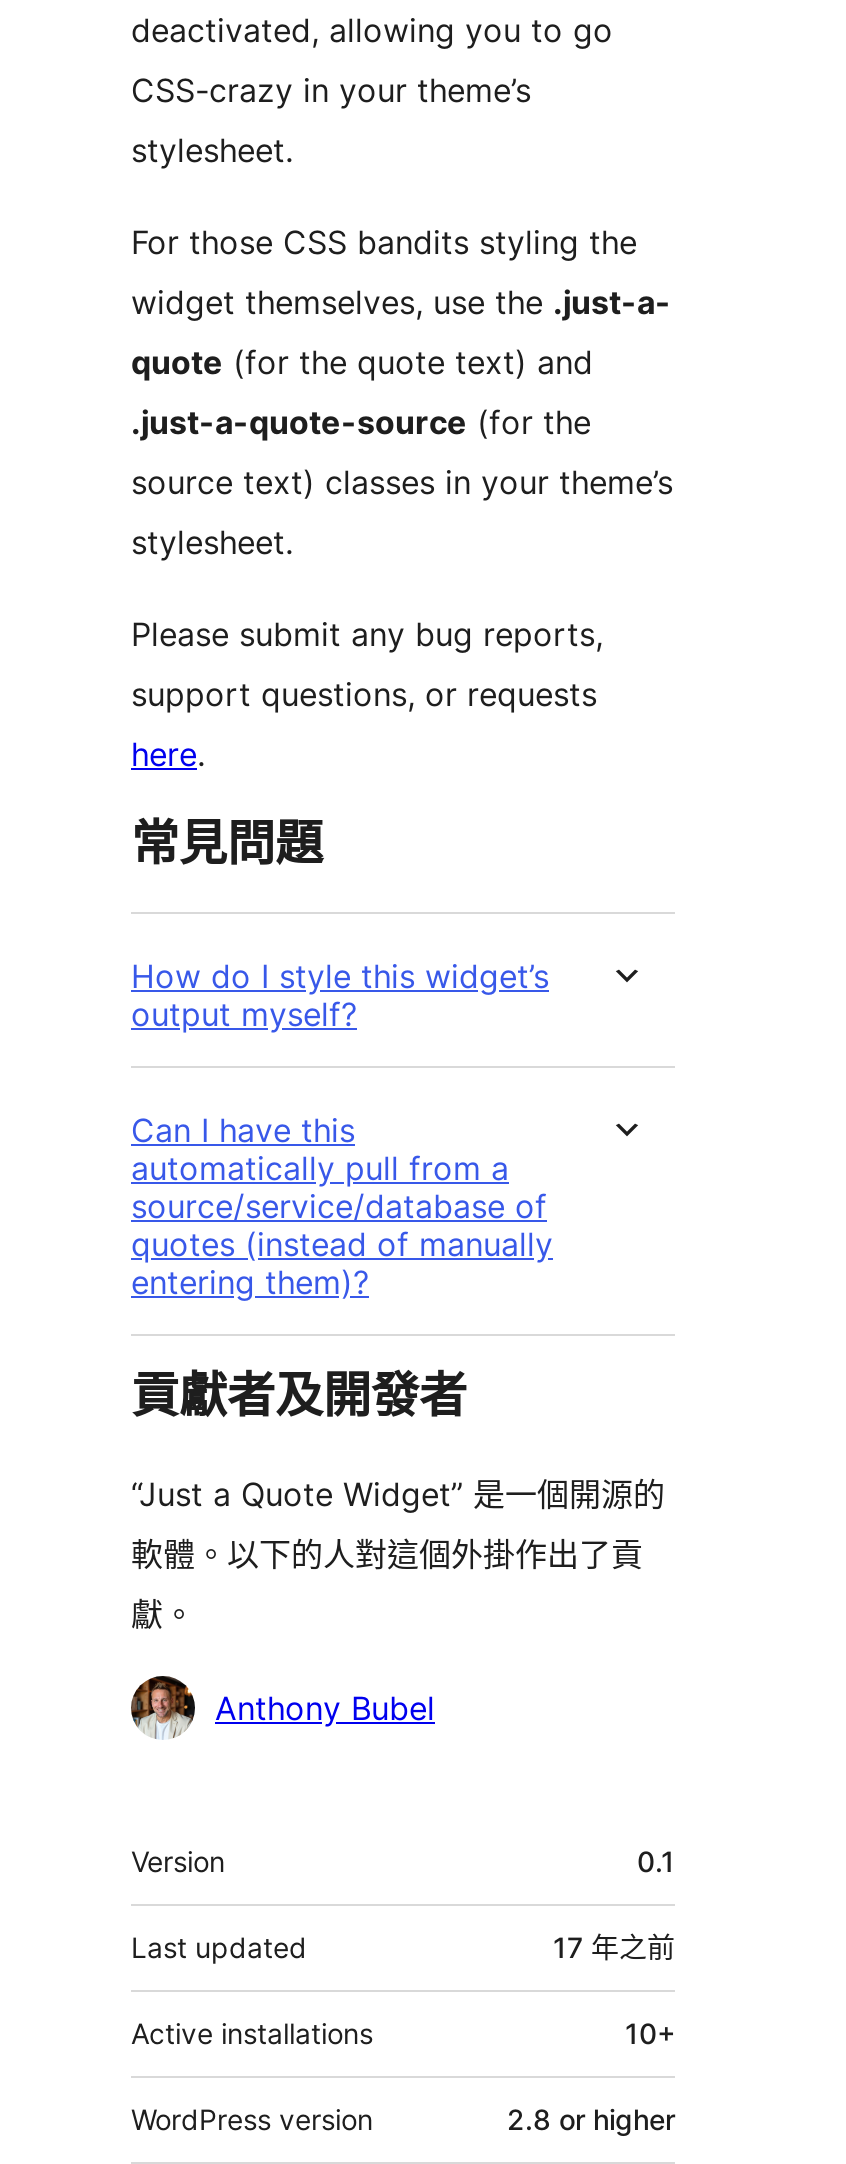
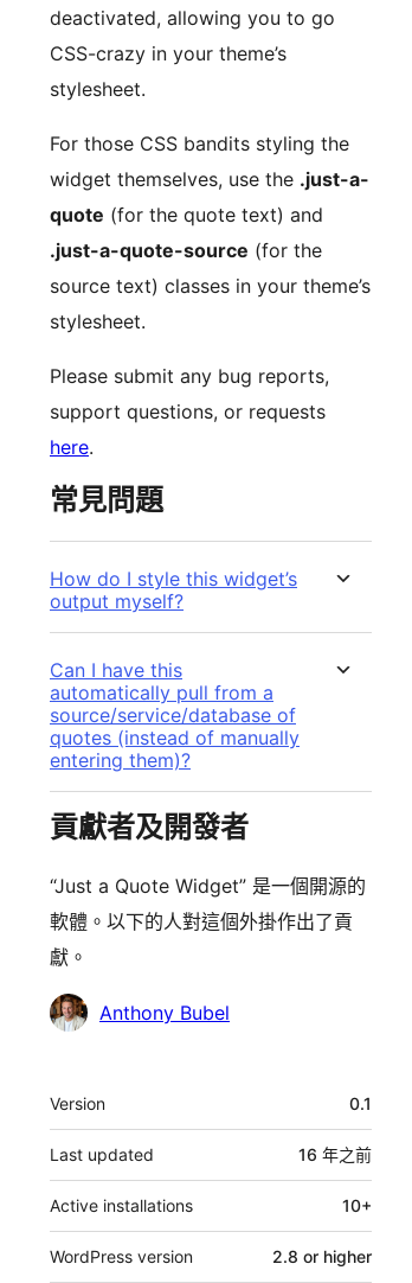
- 17 年之前
+ 16 年之前
